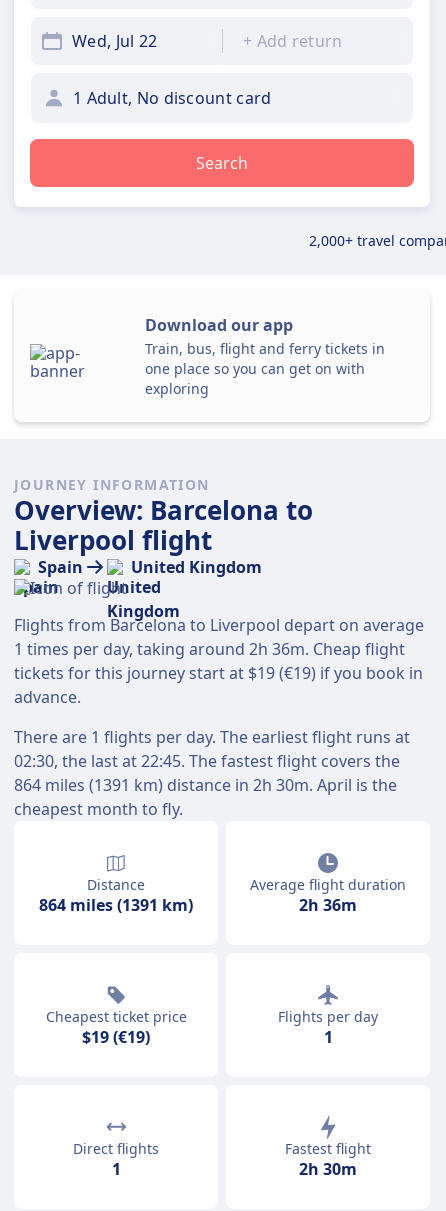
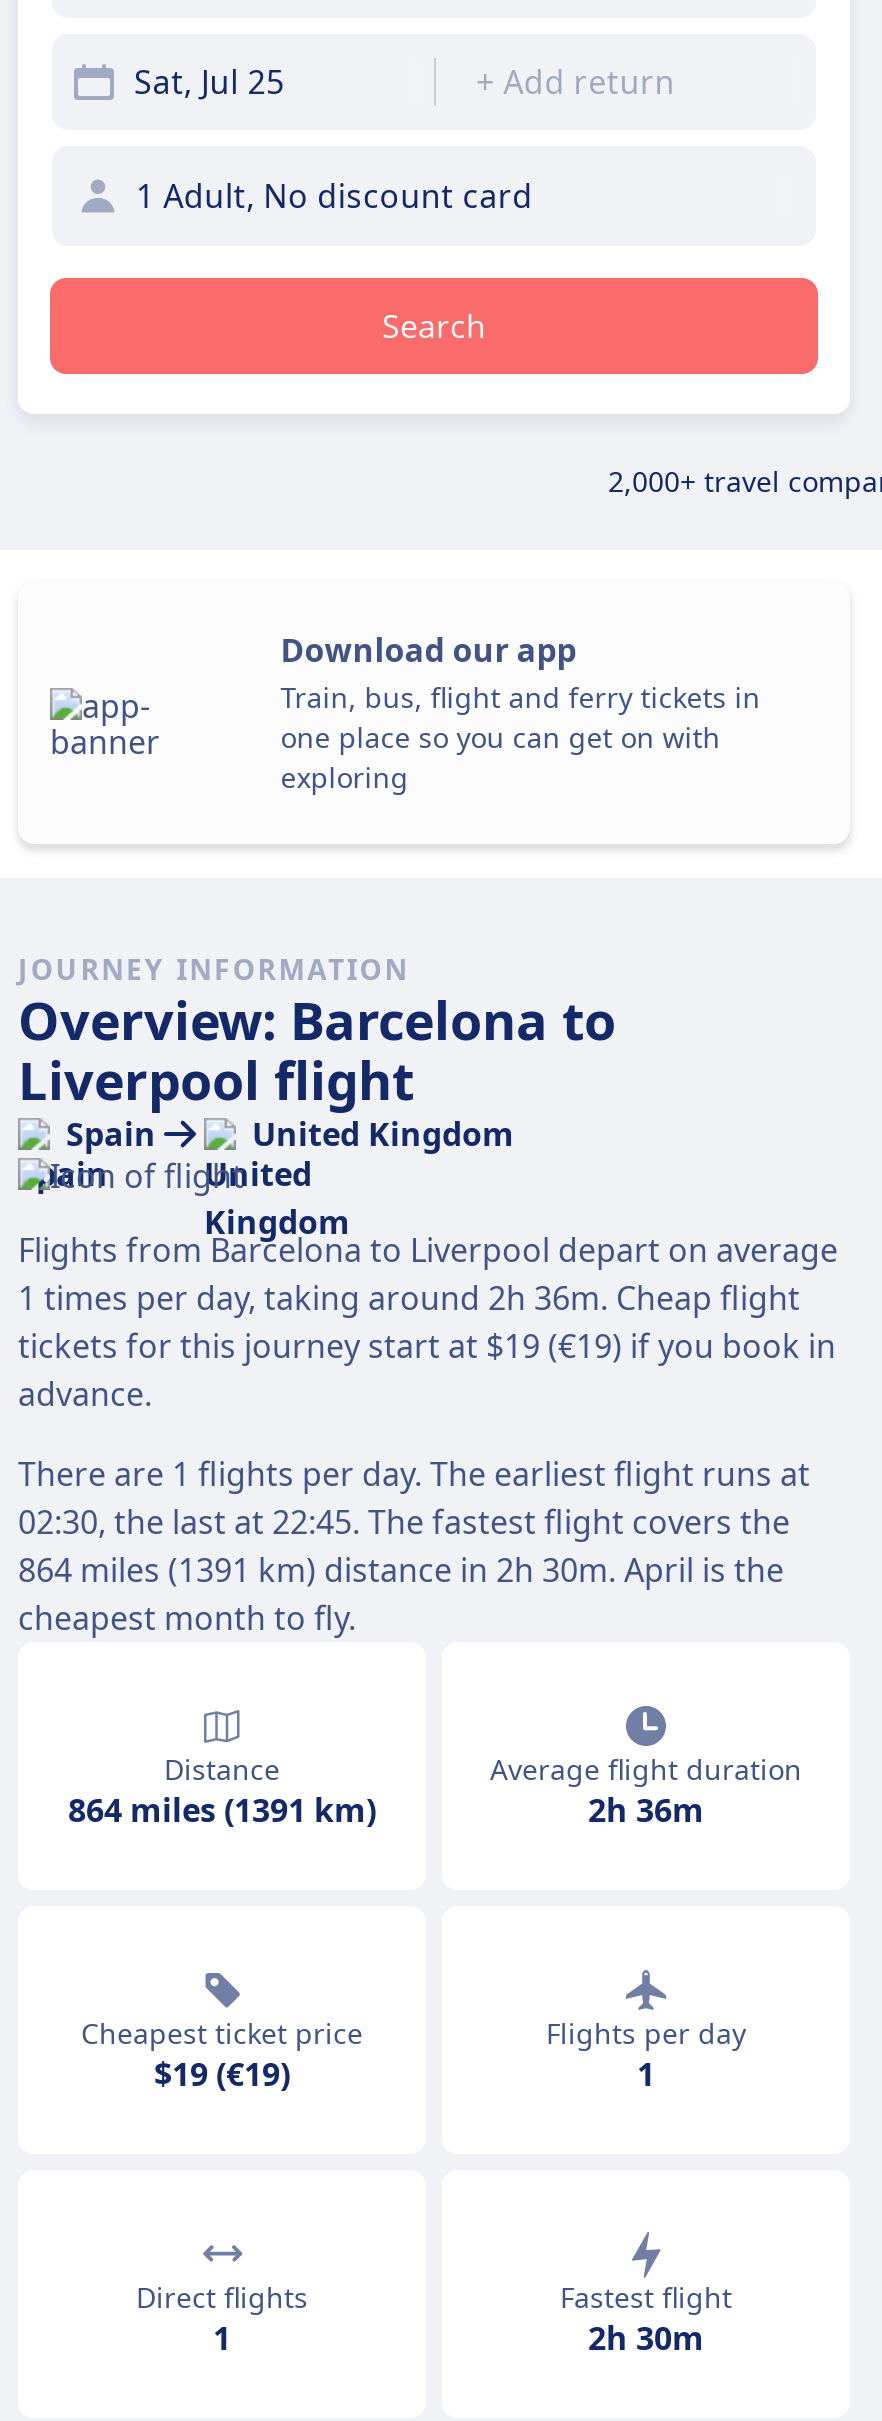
- Wed, Jul 22
+ Sat, Jul 25
